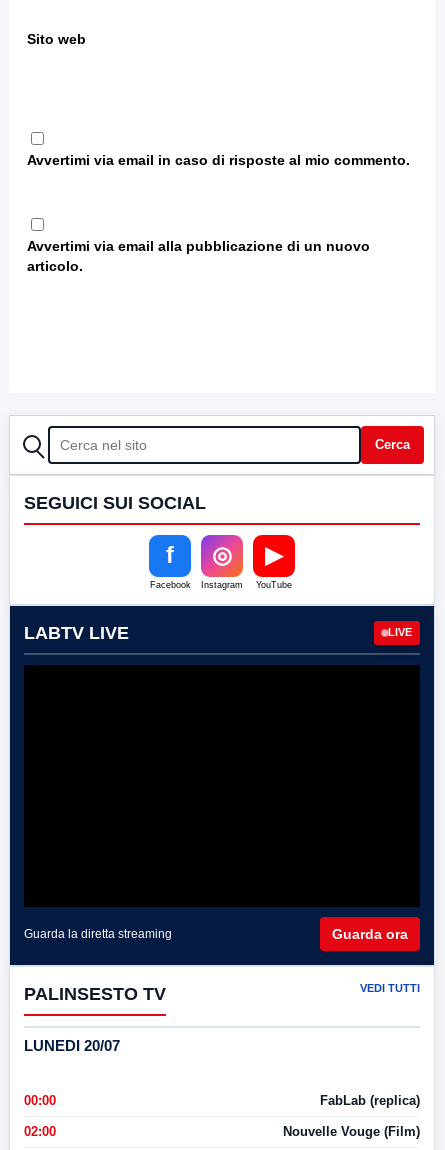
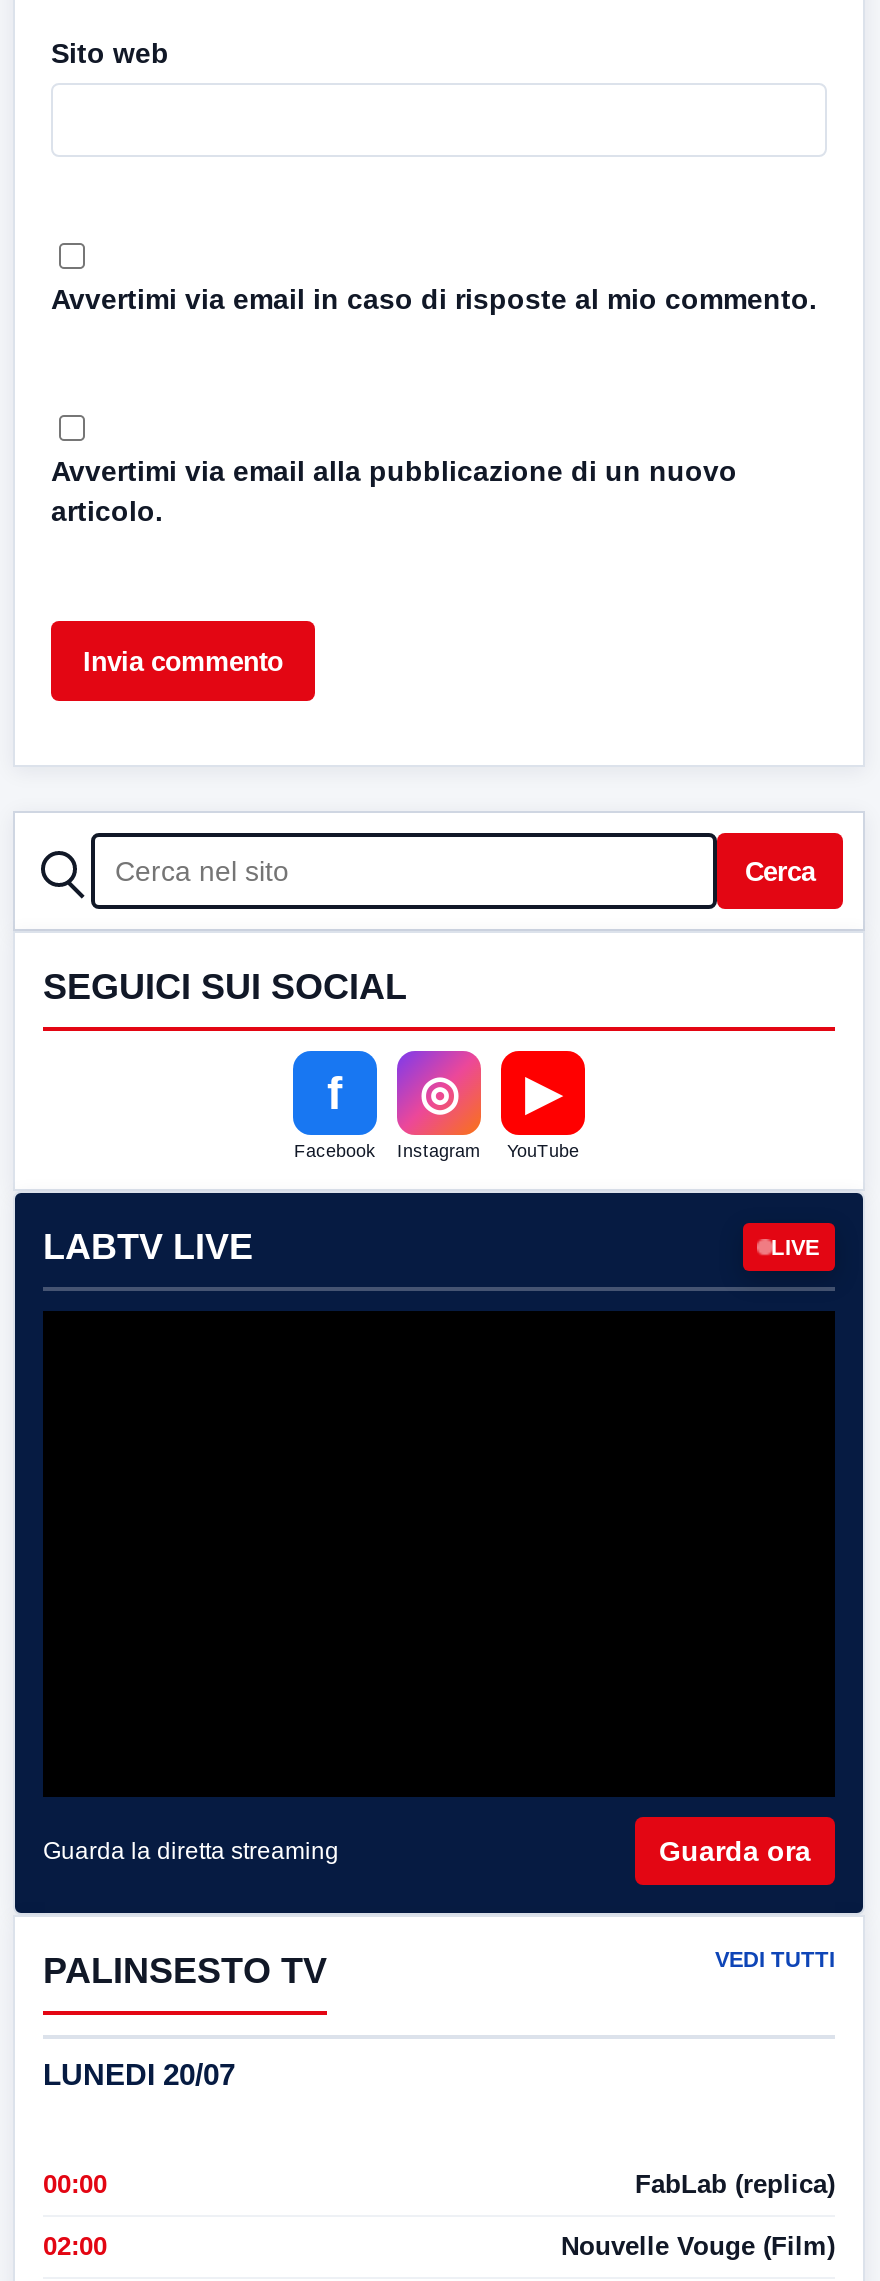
+ [image]
